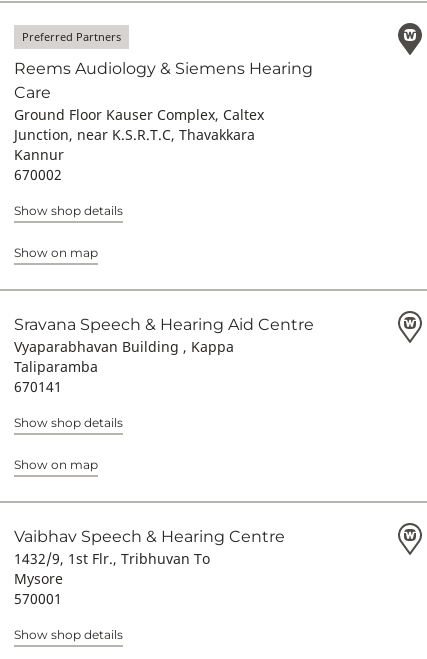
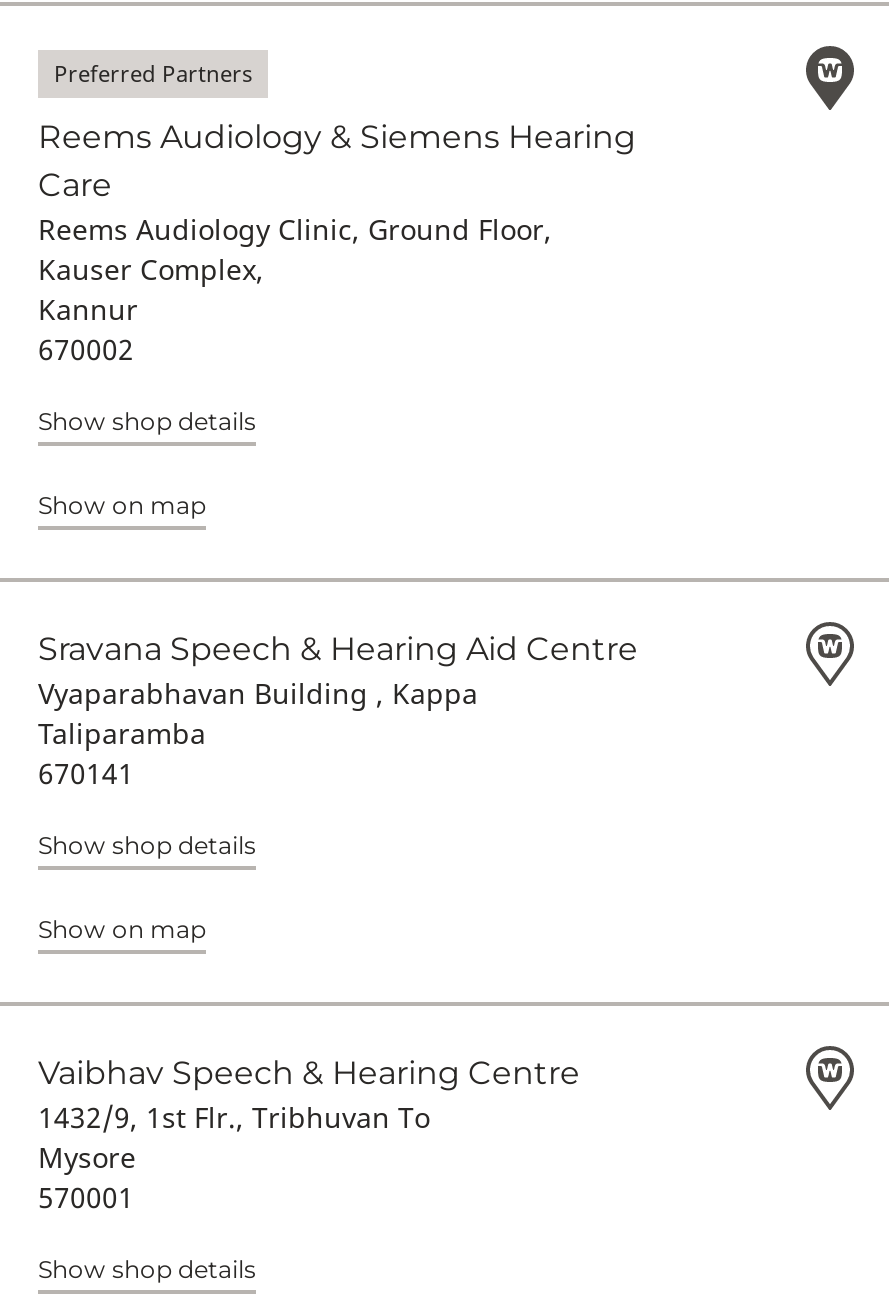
- Ground Floor Kauser Complex, Caltex
- Junction, near K.S.R.T.C, Thavakkara
+ Reems Audiology Clinic, Ground Floor,
+ Kauser Complex,
